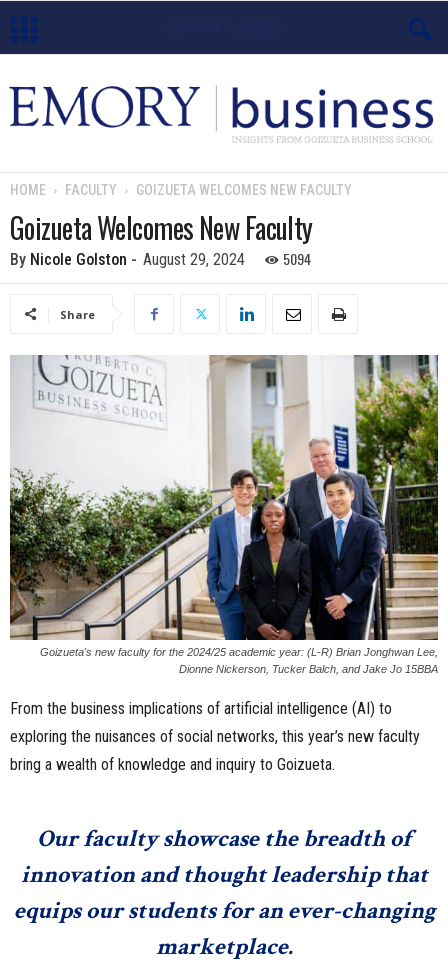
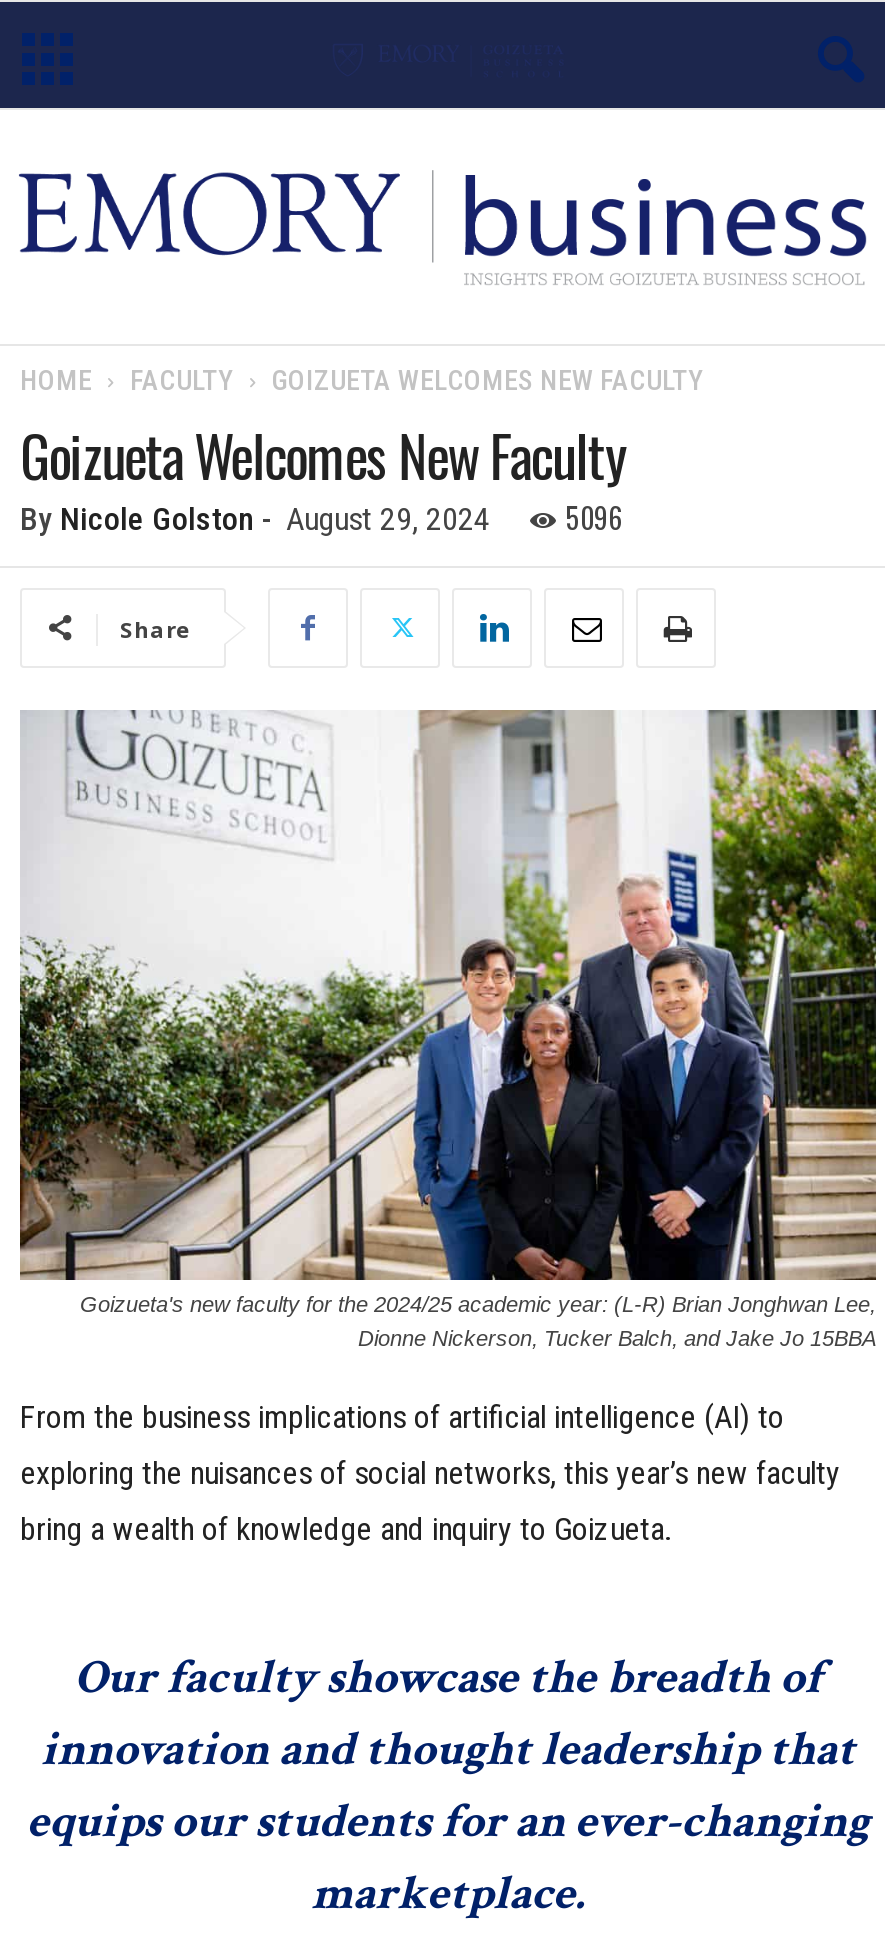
- 5094
+ 5096
